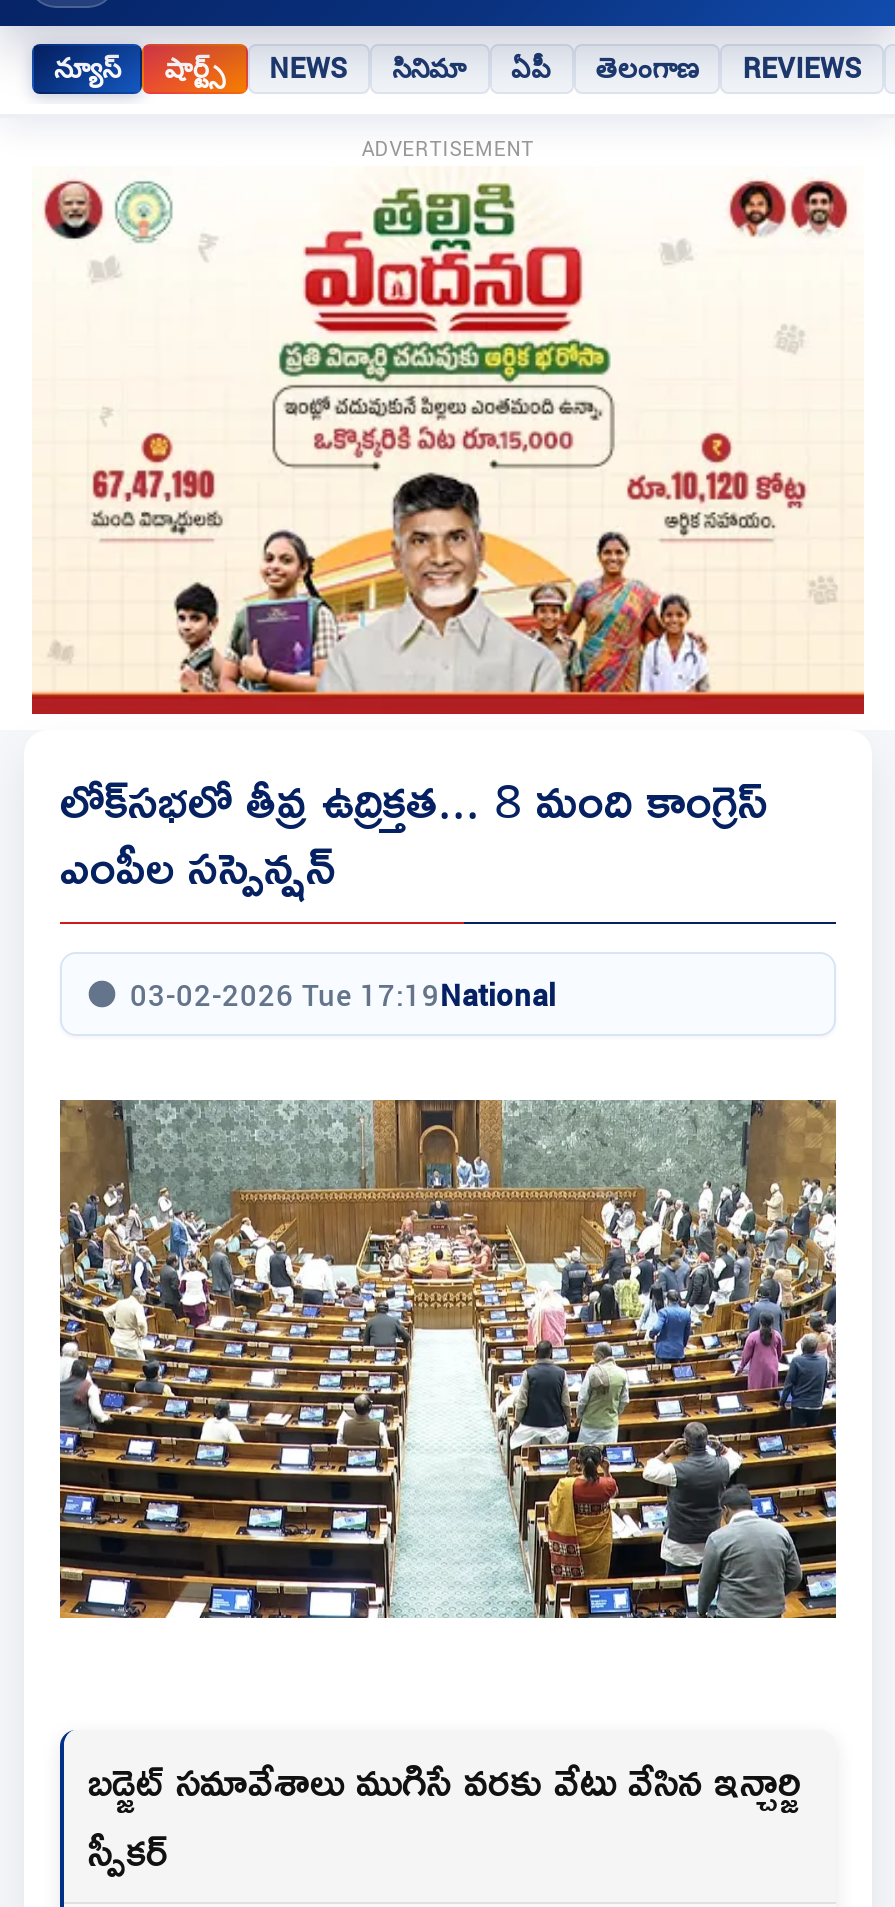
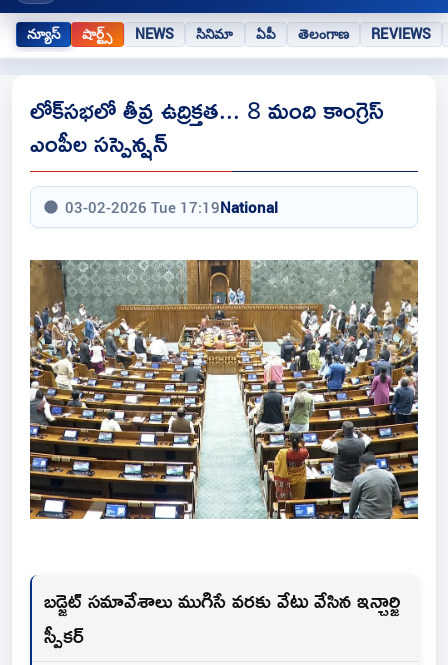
- ADVERTISEMENT

- [image]
